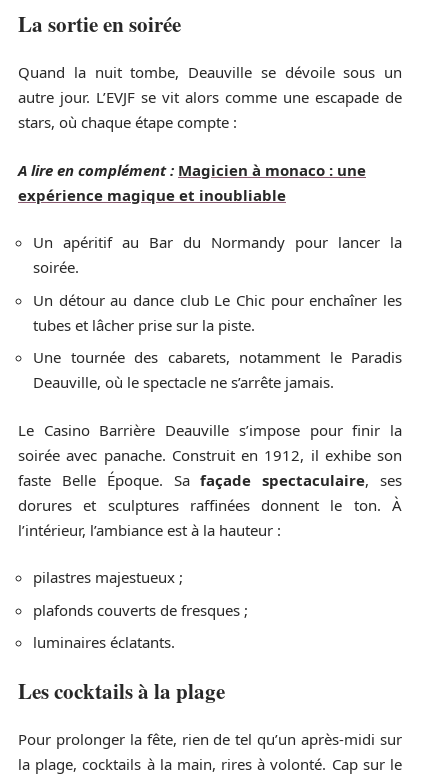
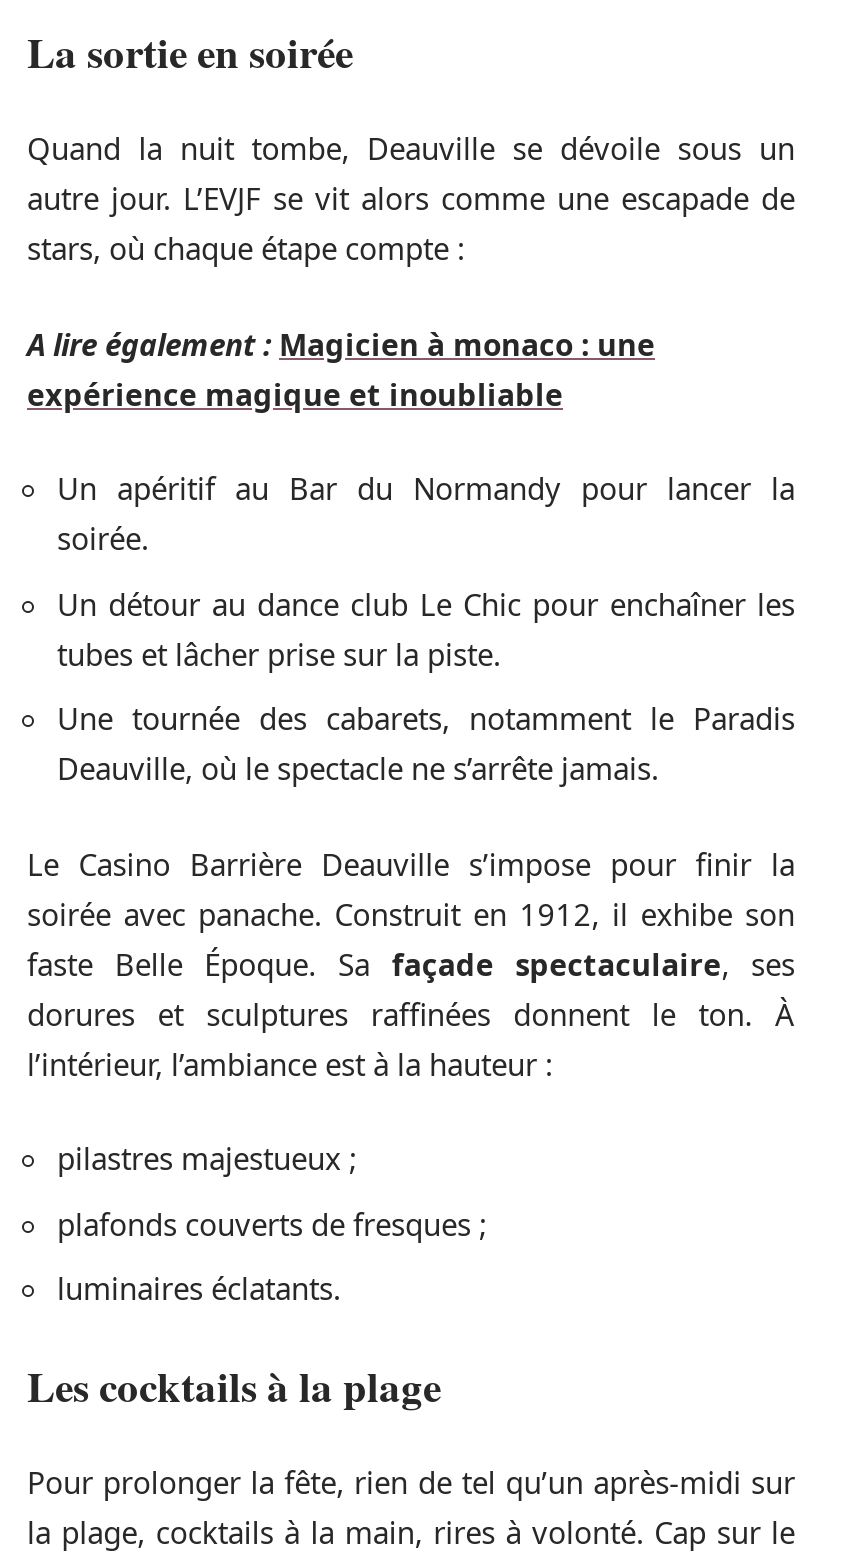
- A lire en complément : Magicien à monaco : une
+ A lire également : Magicien à monaco : une
